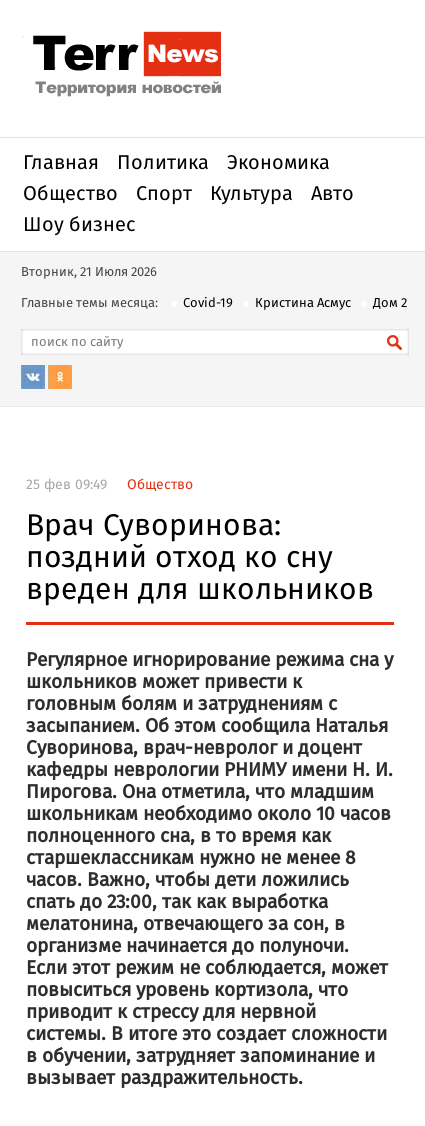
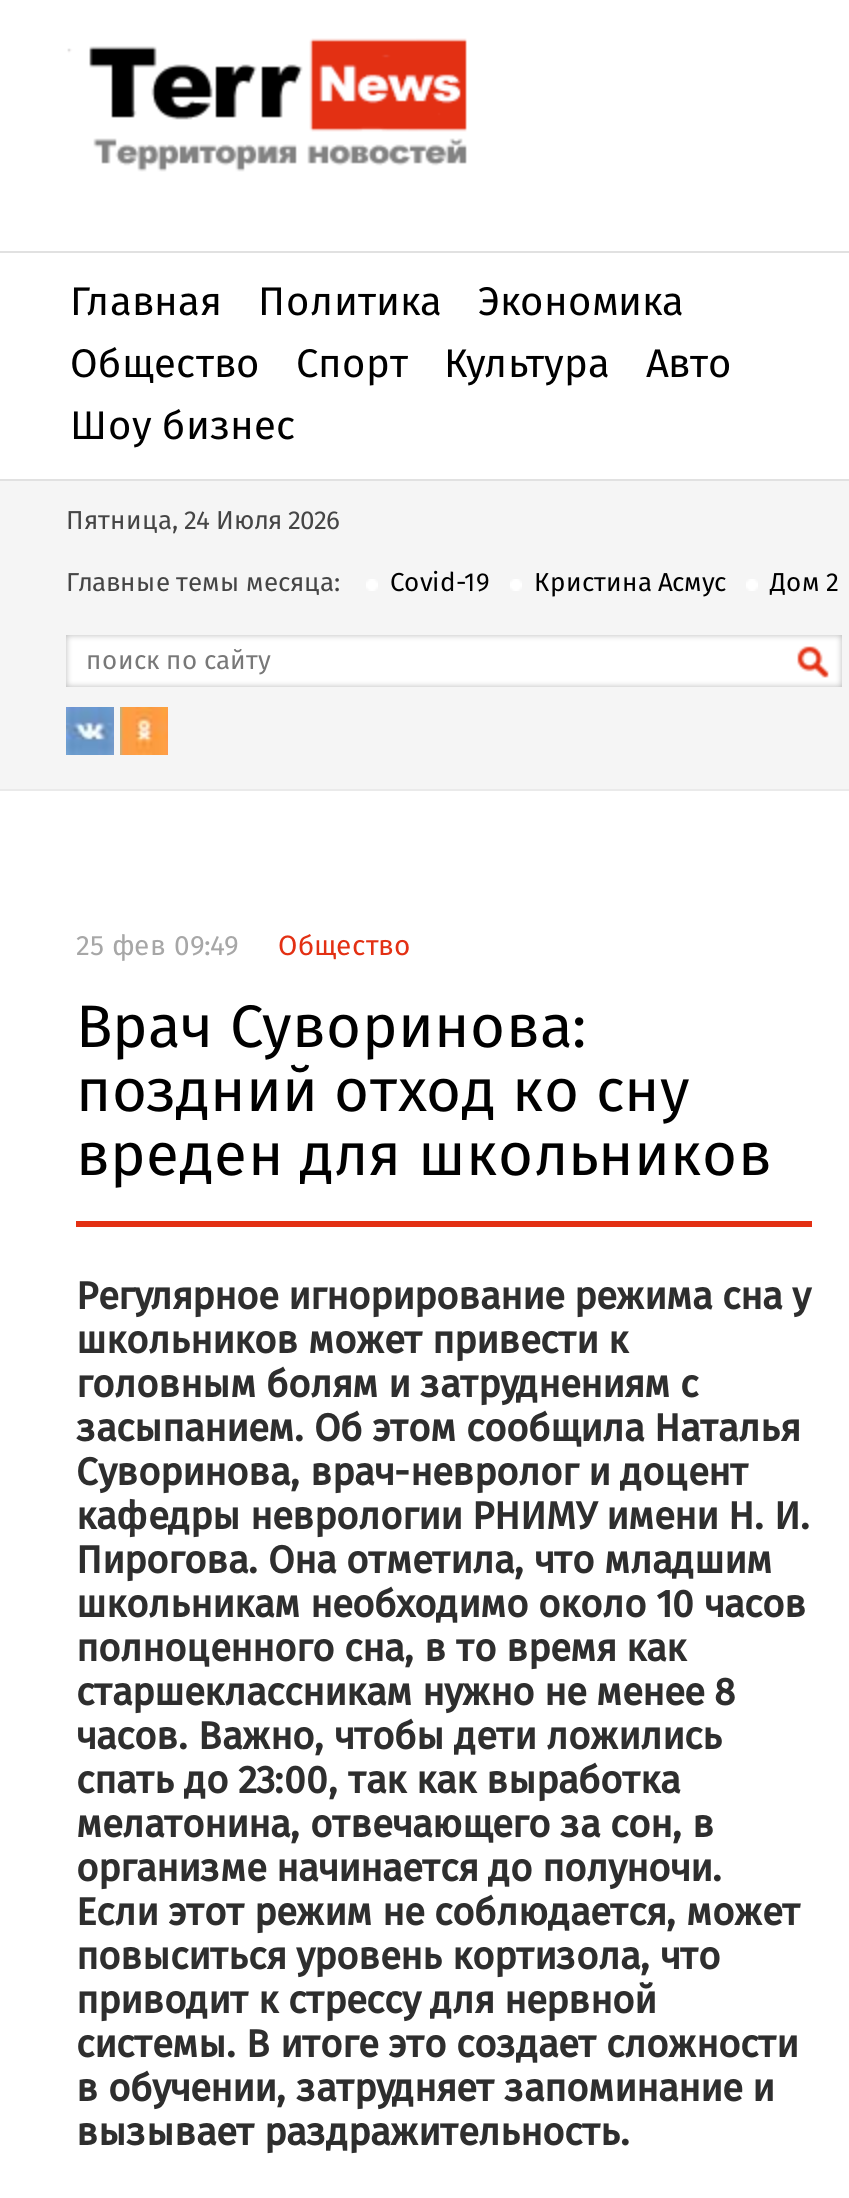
- Вторник, 21 Июля 2026
+ Пятница, 24 Июля 2026
